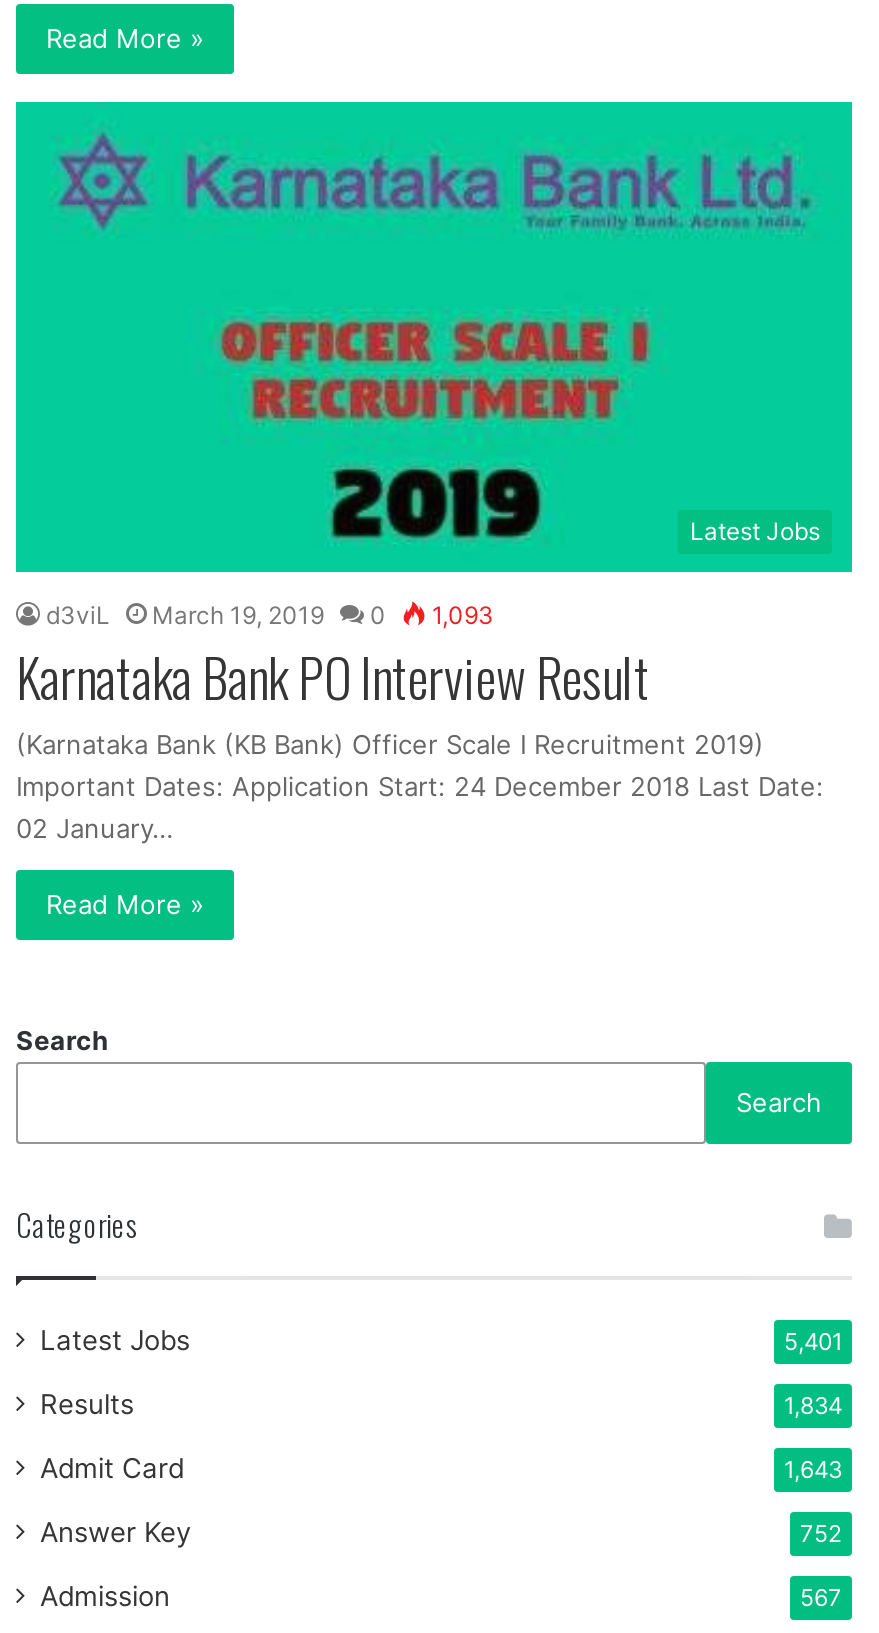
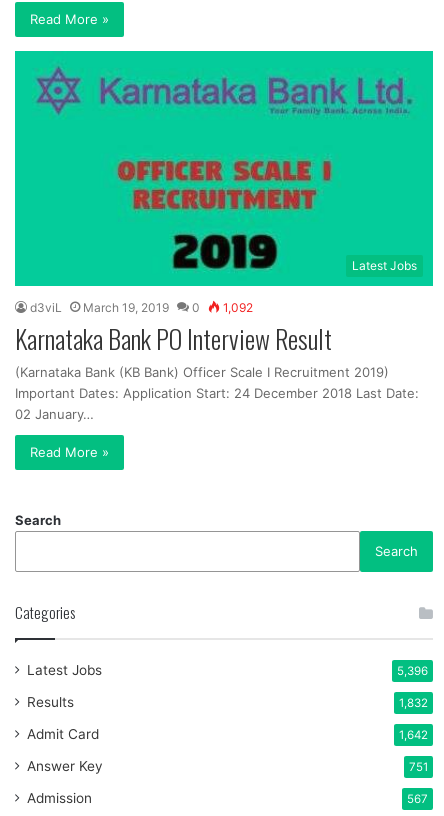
- d3viL March 19, 2019 0 1,093
+ d3viL March 19, 2019 0 1,092

- 5,401
+ 5,396

- 1,834
+ 1,832

- 1,643
+ 1,642

- 752
+ 751
